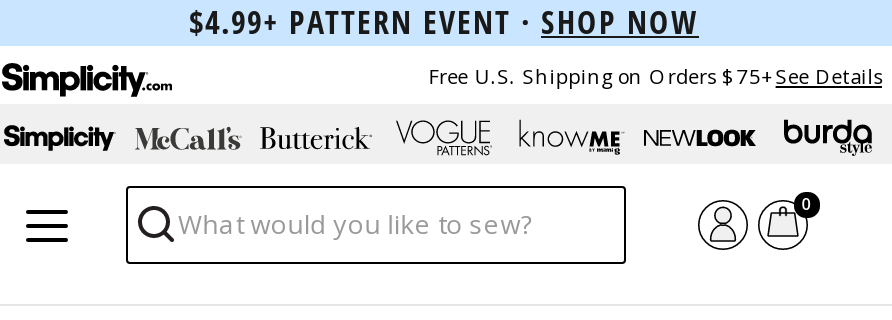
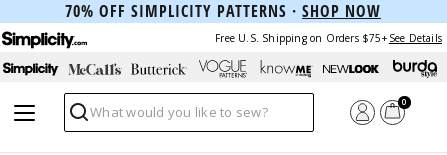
- $4.99+ PATTERN EVENT · SHOP NOW
+ 70% OFF SIMPLICITY PATTERNS · SHOP NOW
